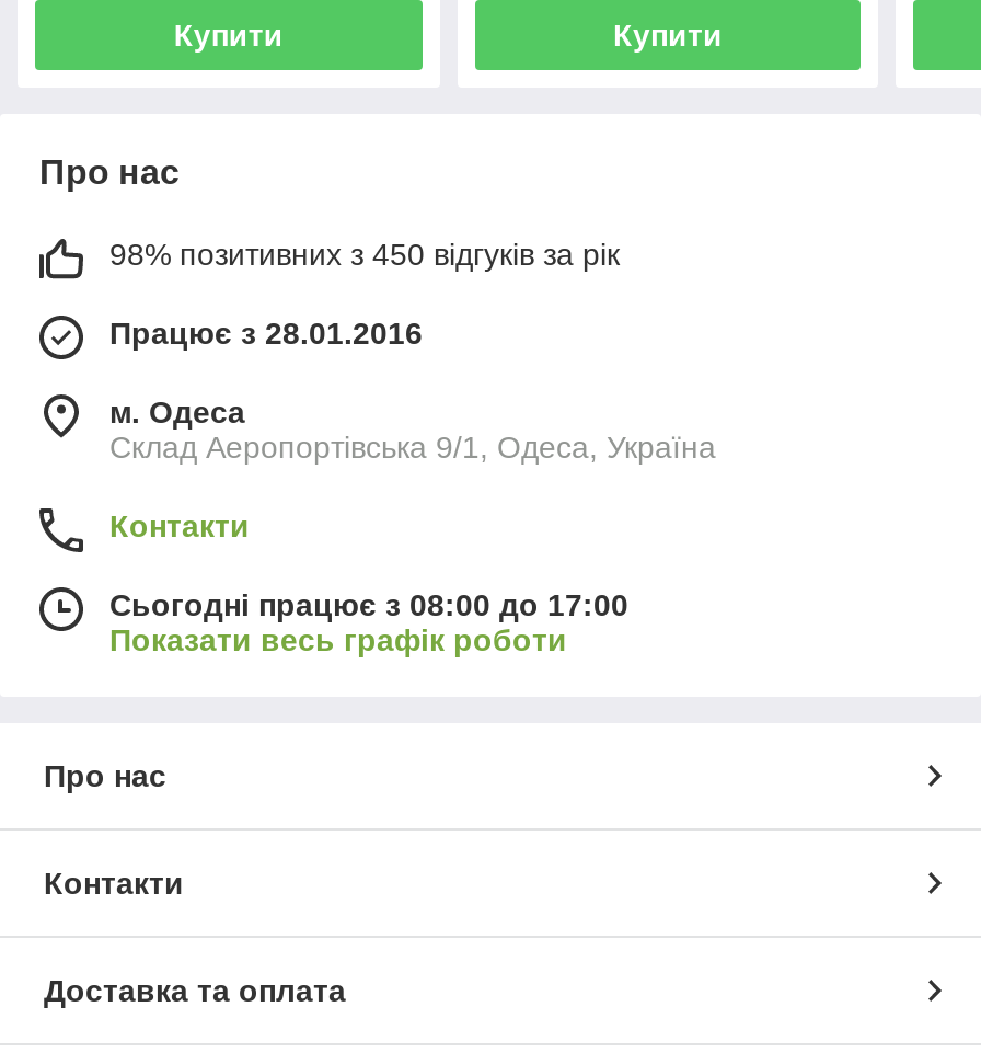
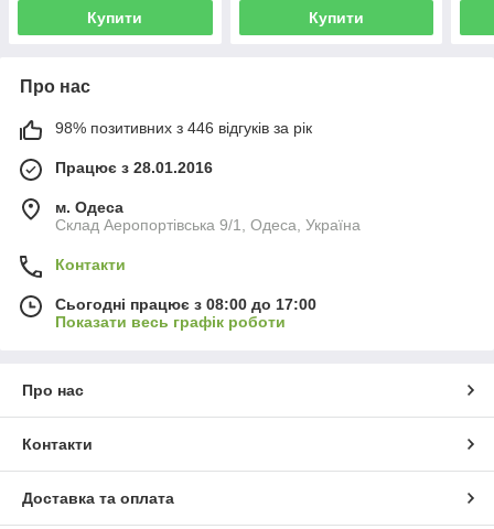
- 98% позитивних з 450 відгуків за рік
+ 98% позитивних з 446 відгуків за рік
